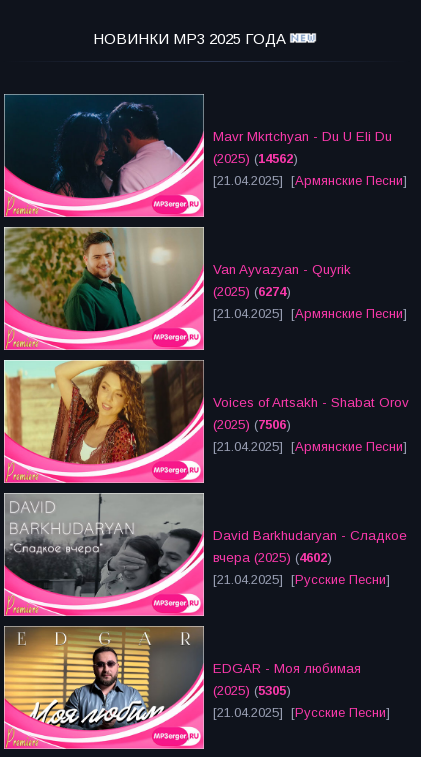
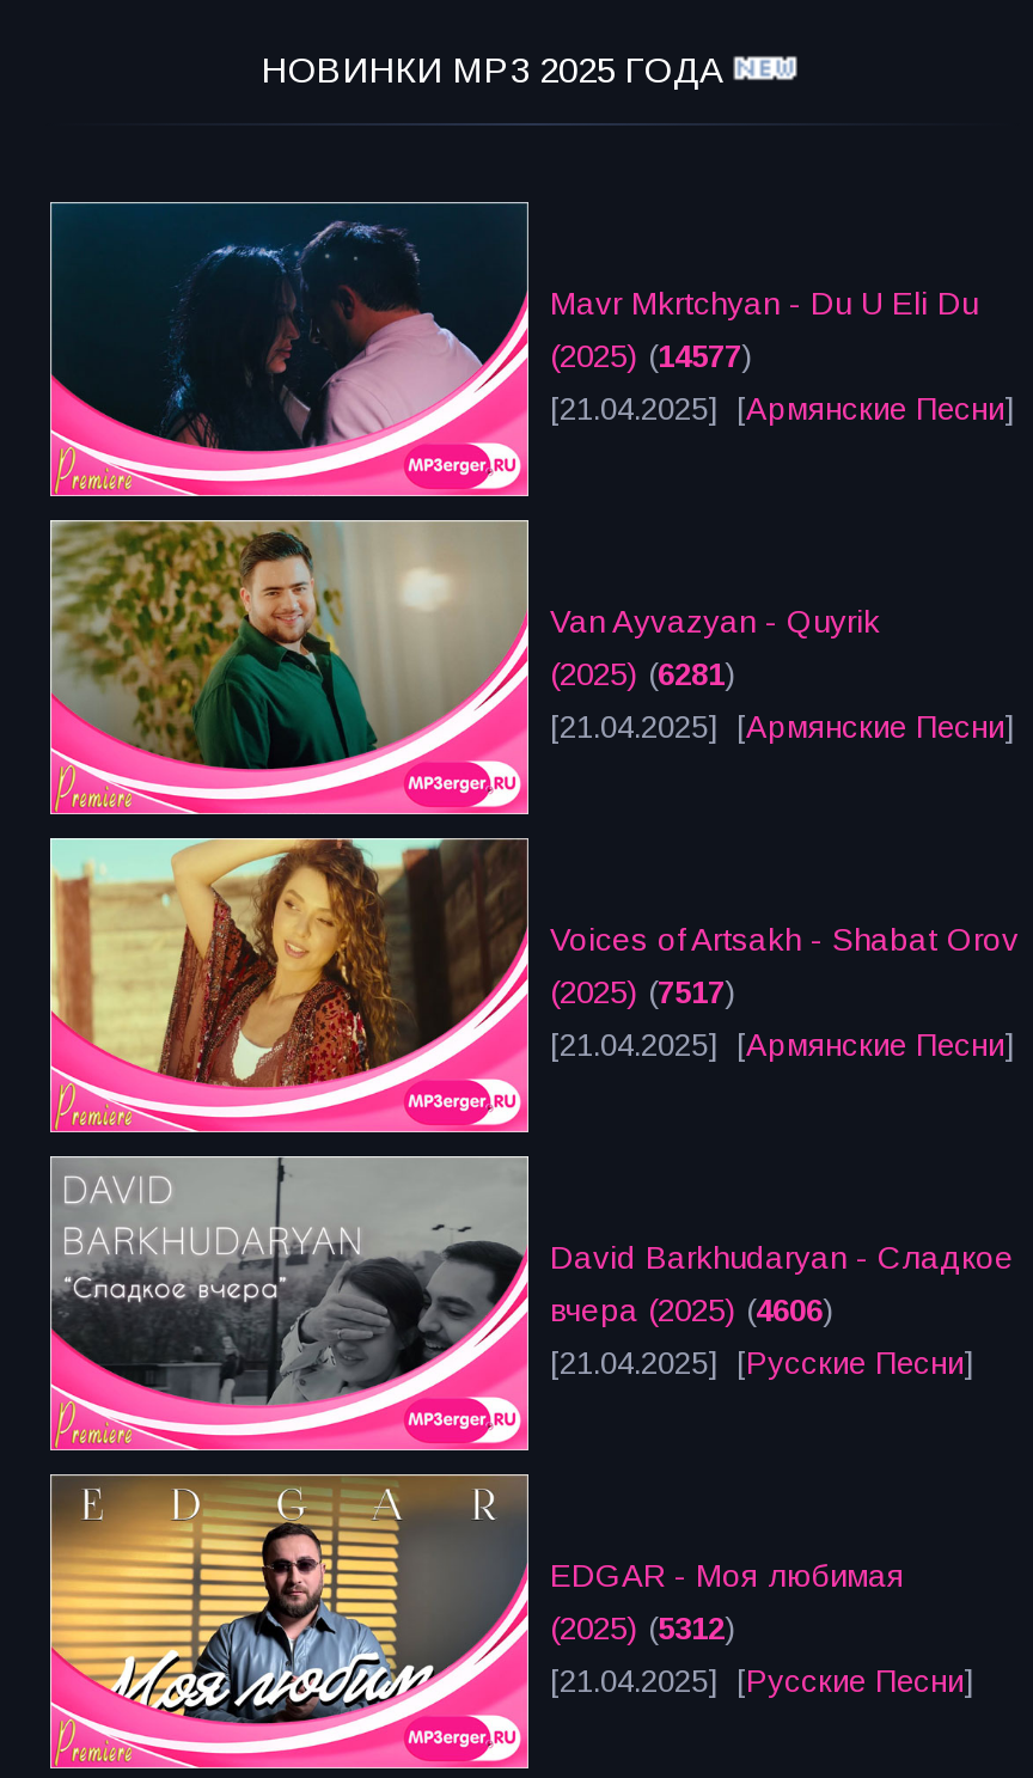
- (2025) (14562)
+ (2025) (14577)

- (2025) (6274)
+ (2025) (6281)

- (2025) (7506)
+ (2025) (7517)

- вчера (2025) (4602)
+ вчера (2025) (4606)

- (2025) (5305)
+ (2025) (5312)
